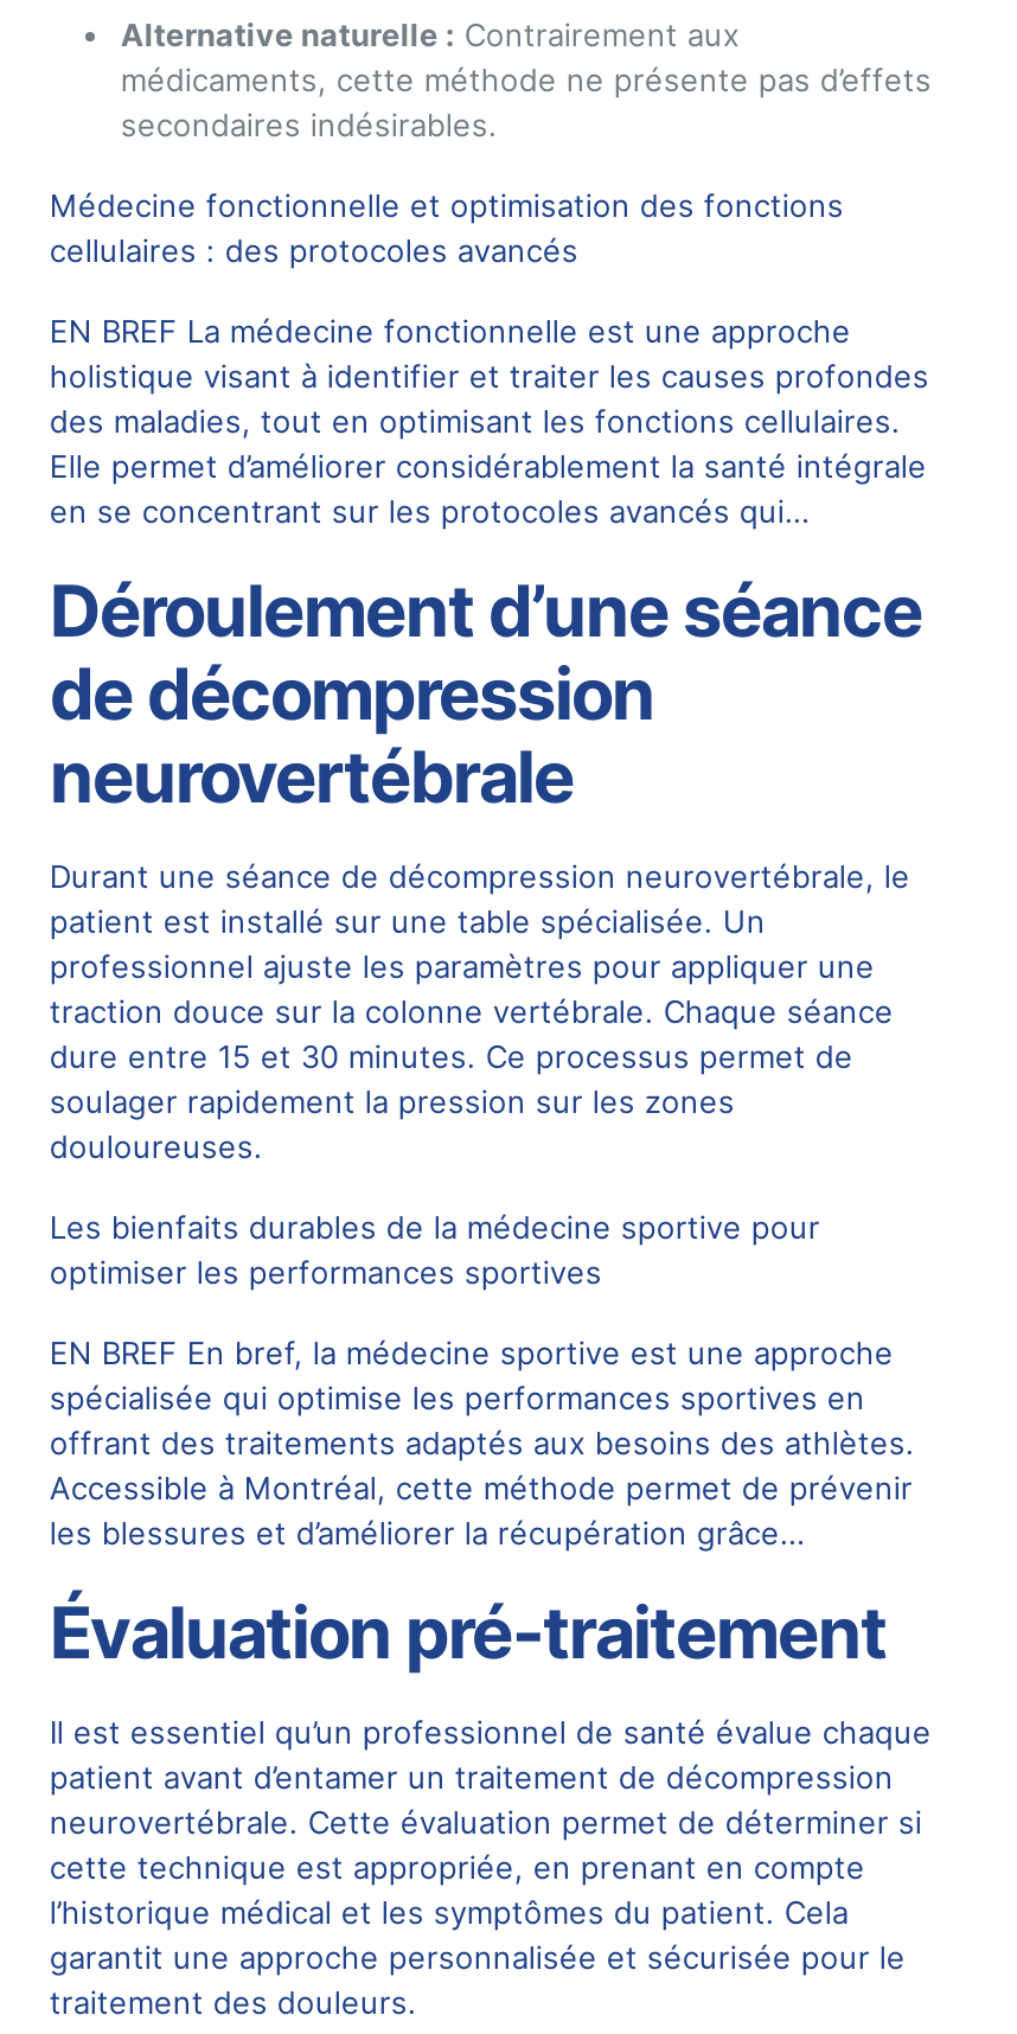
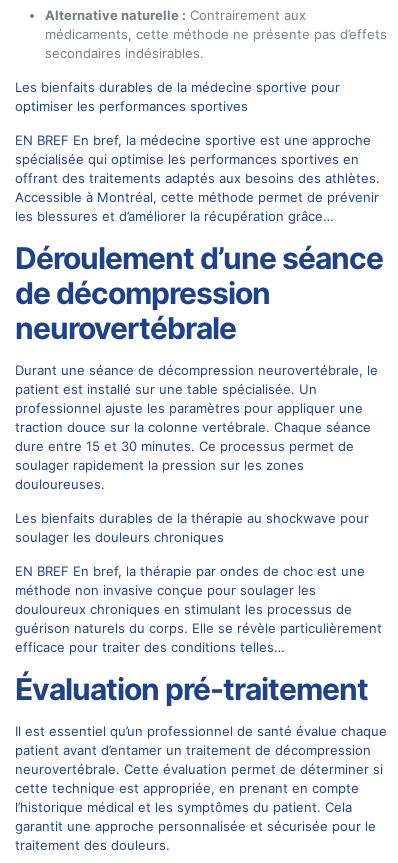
- Médecine fonctionnelle et optimisation des fonctions
- cellulaires : des protocoles avancés

- EN BREF La médecine fonctionnelle est une approche
- holistique visant à identifier et traiter les causes profondes
- des maladies, tout en optimisant les fonctions cellulaires.
- Elle permet d’améliorer considérablement la santé intégrale
- en se concentrant sur les protocoles avancés qui…

+ Les bienfaits durables de la thérapie au shockwave pour
+ soulager les douleurs chroniques

+ EN BREF En bref, la thérapie par ondes de choc est une
+ méthode non invasive conçue pour soulager les
+ douloureux chroniques en stimulant les processus de
+ guérison naturels du corps. Elle se révèle particulièrement
+ efficace pour traiter des conditions telles…

moved up: Les bienfaits durables de la médecine sportive pour | optimiser les performances sportives

moved up: EN BREF En bref, la médecine sportive est une approche | spécialisée qui optimise les performances sportives en | offrant des traitements adaptés aux besoins des athlètes. | Accessible à Montréal, cette méthode permet de prévenir | les blessures et d’améliorer la récupération grâce…
